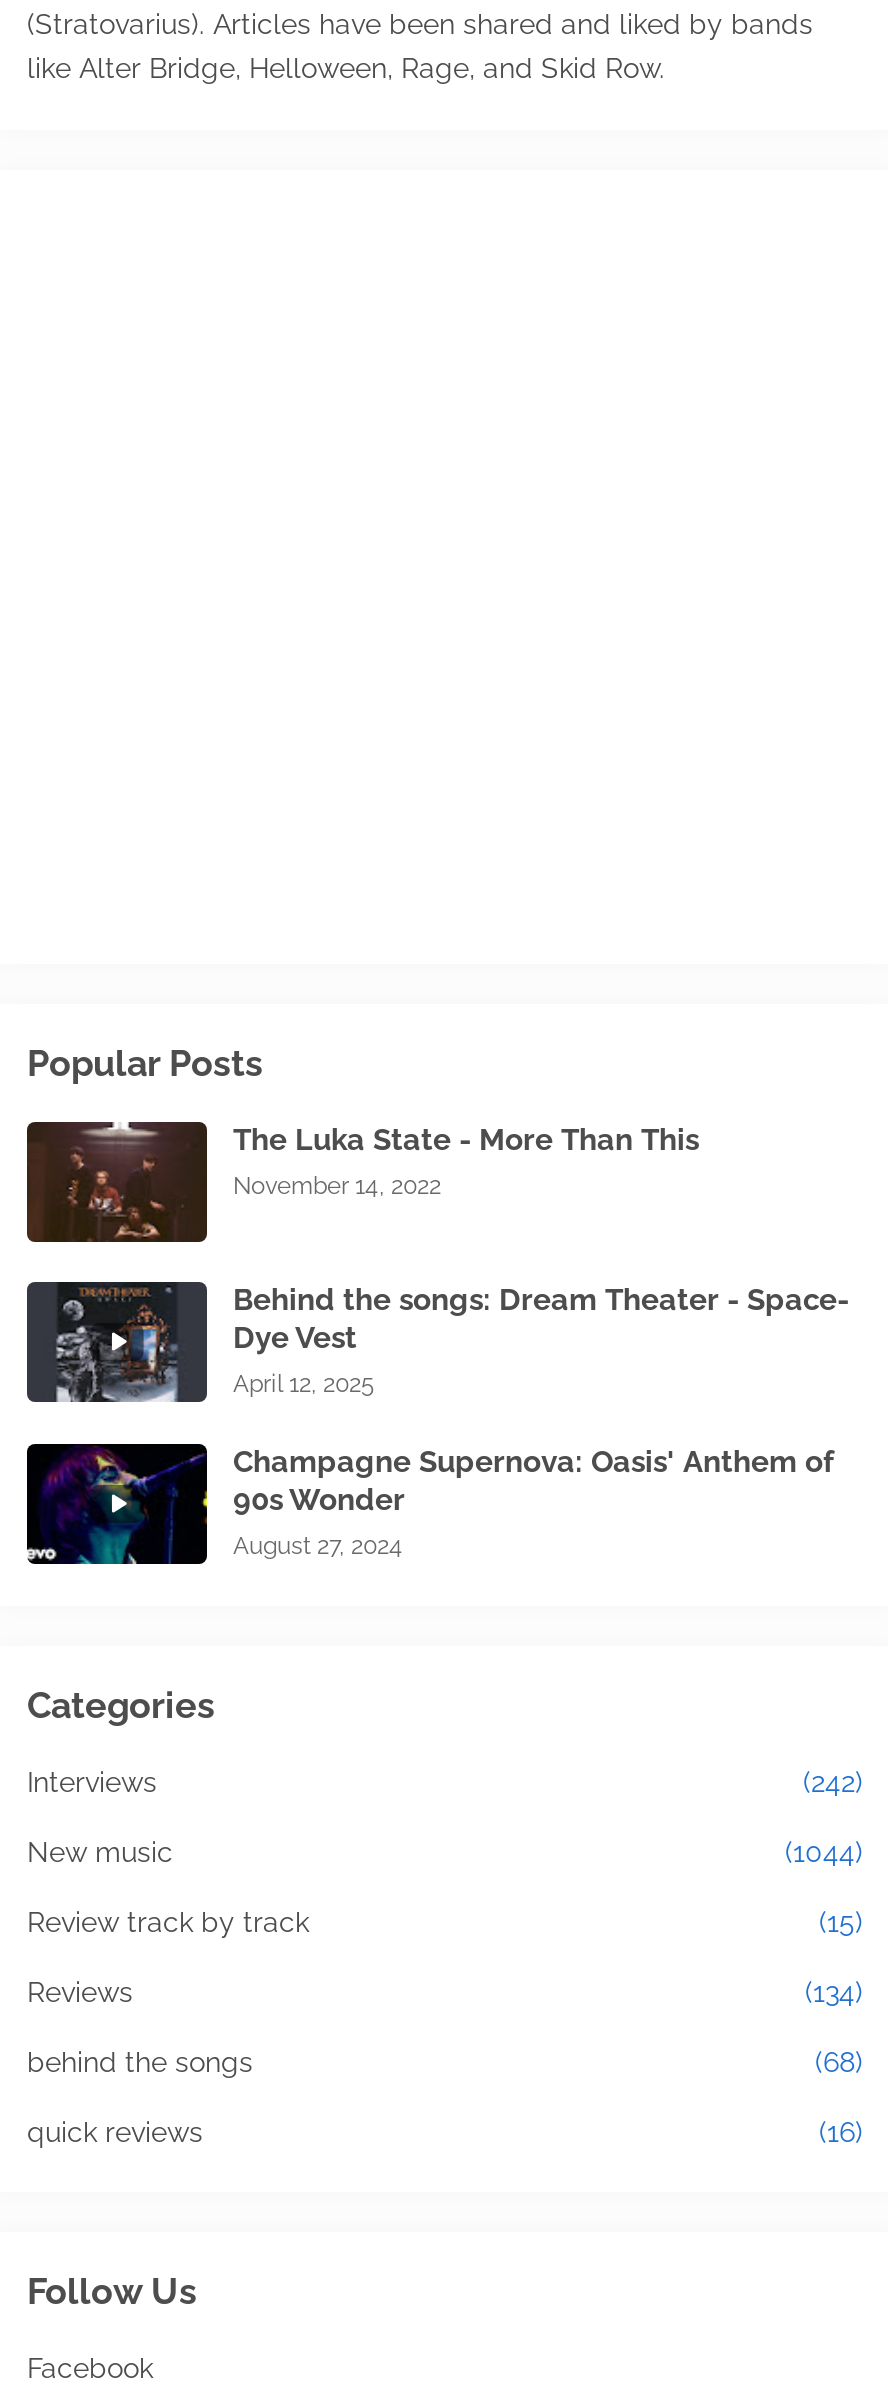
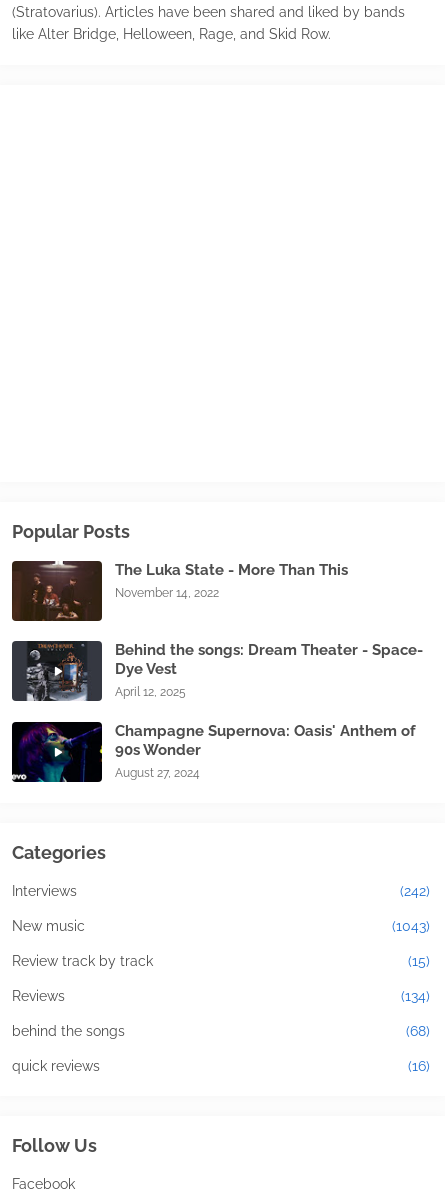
- (1044)
+ (1043)
